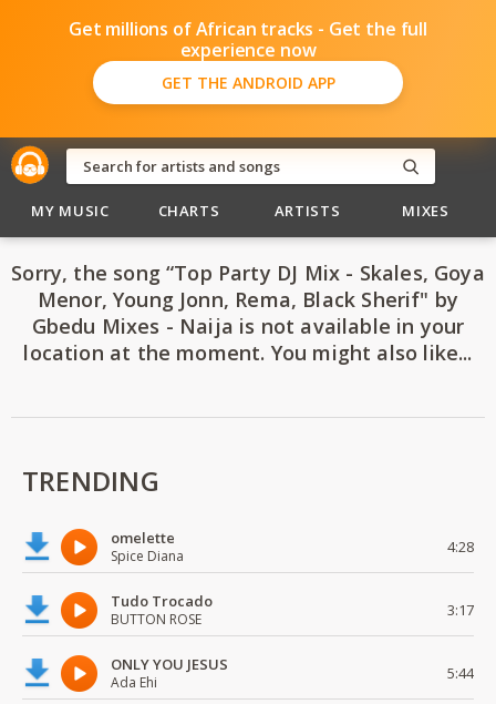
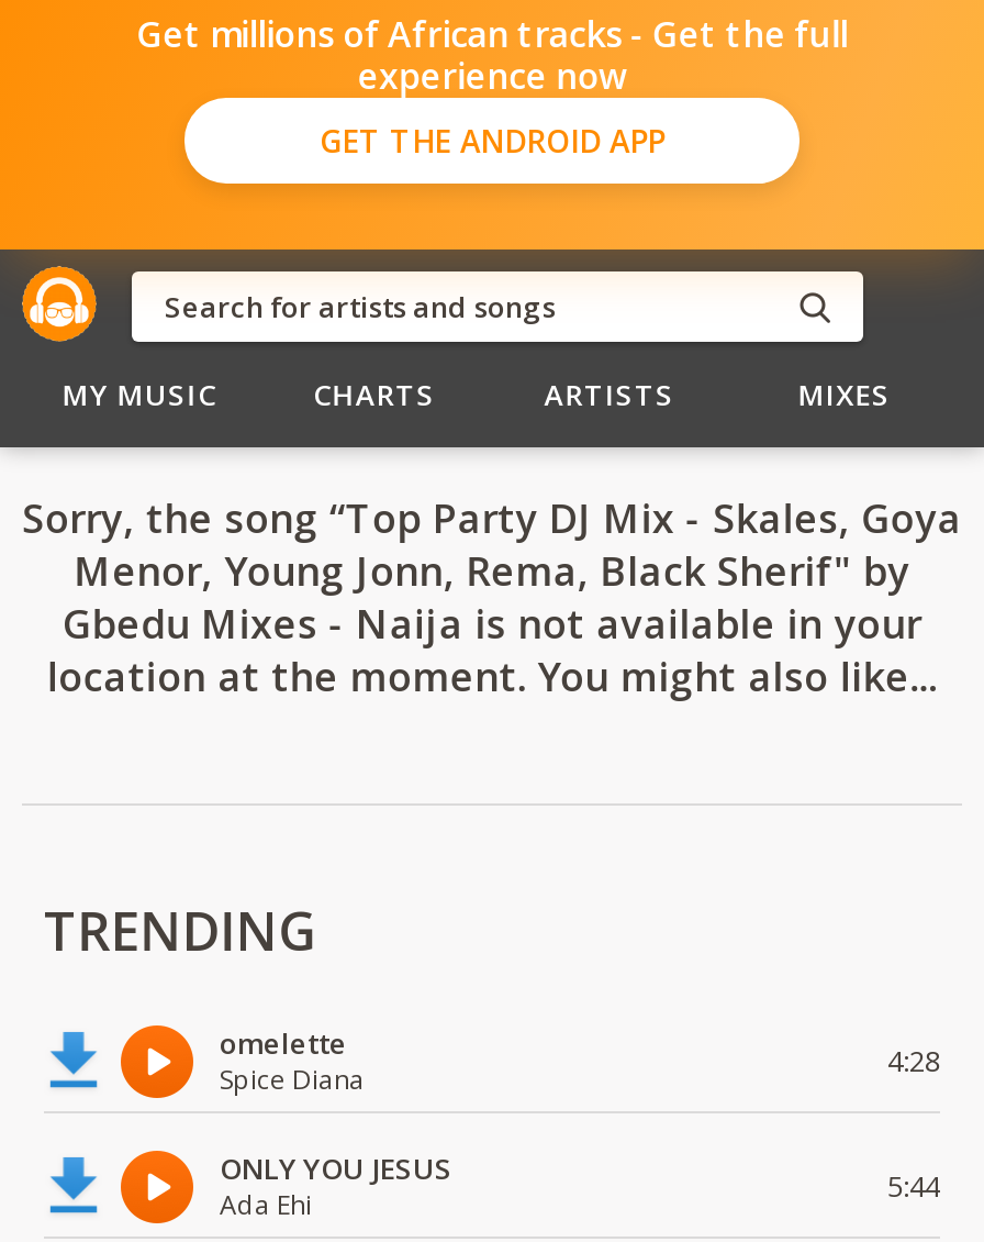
- Tudo Trocado
- BUTTON ROSE
- 3:17
